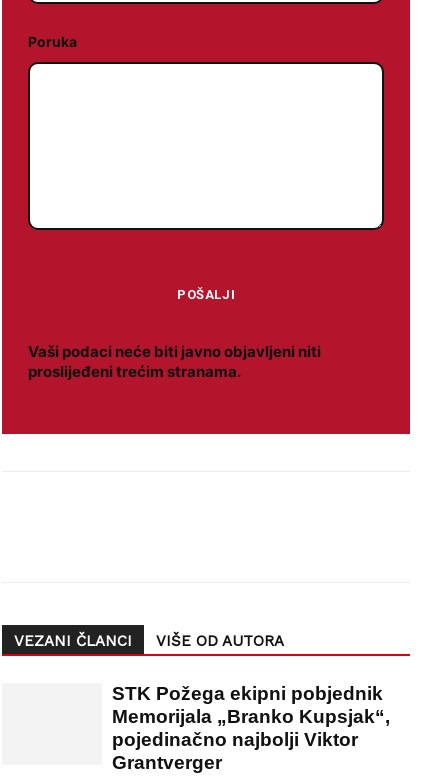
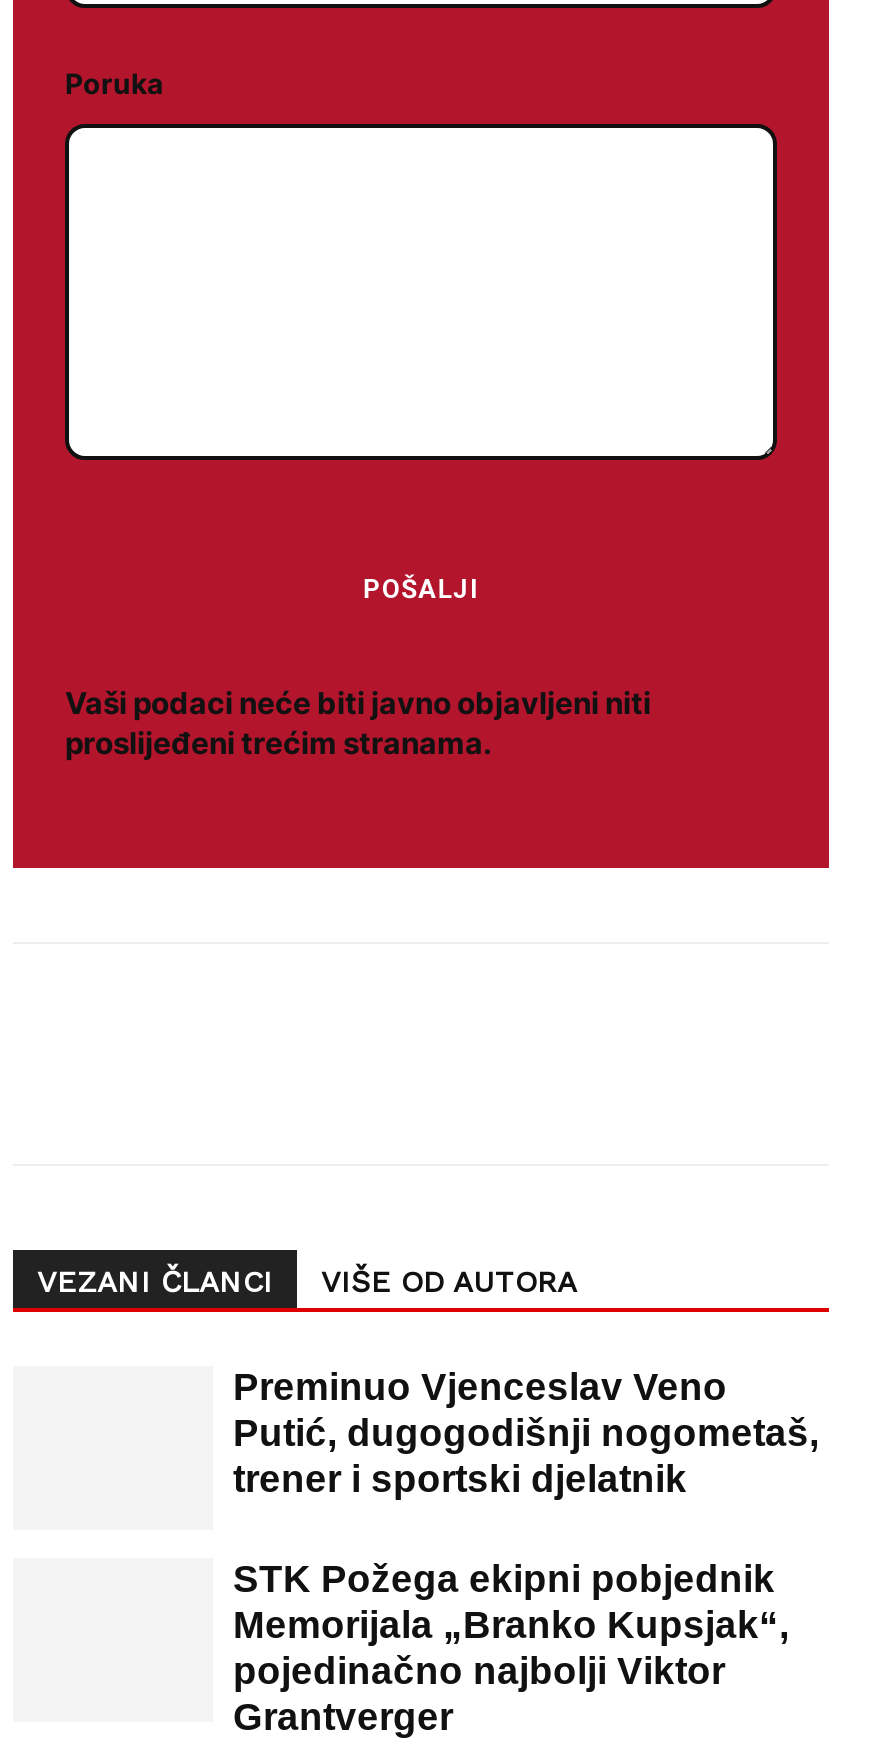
+ Preminuo Vjenceslav Veno
+ Putić, dugogodišnji nogometaš,
+ trener i sportski djelatnik
